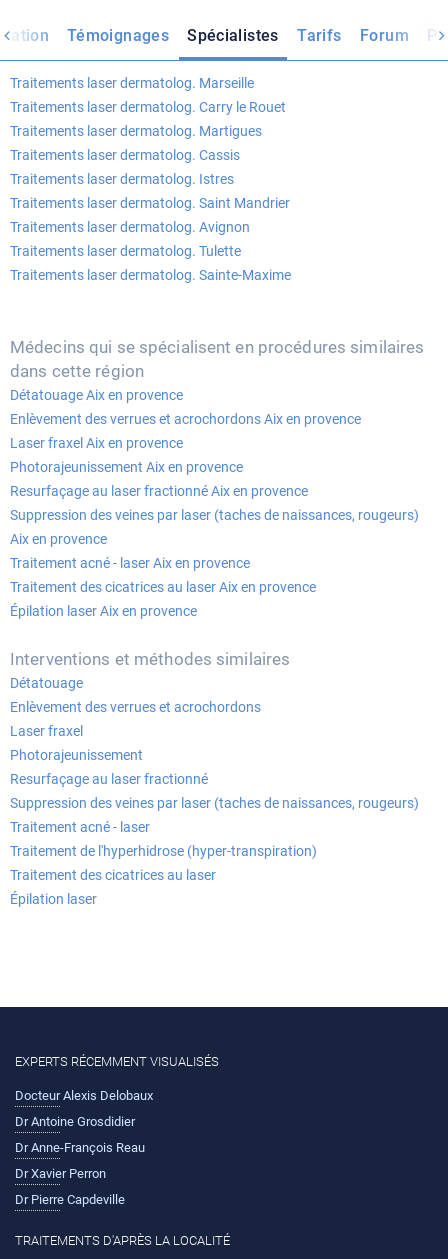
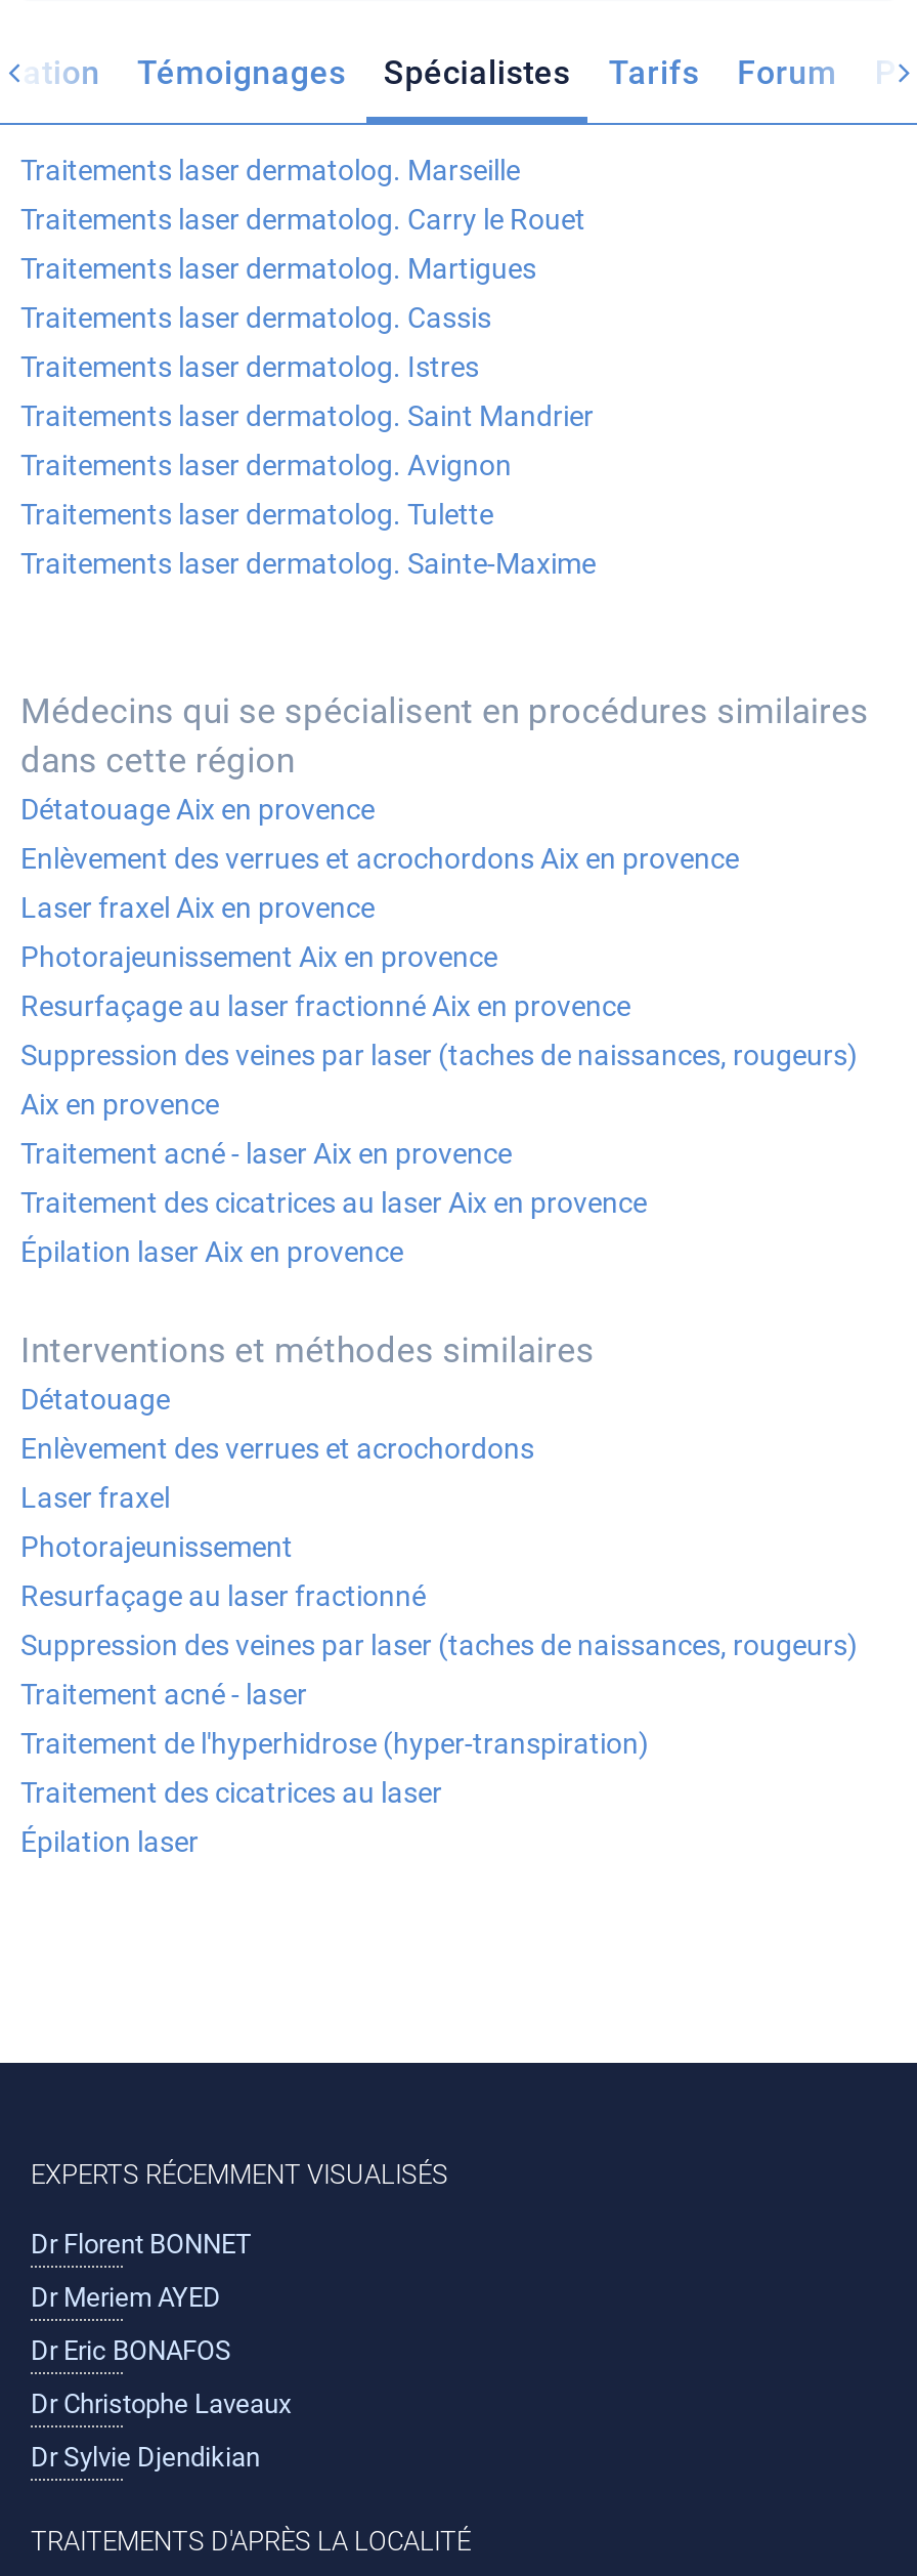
- Docteur Alexis Delobaux
+ Dr Florent BONNET

- Dr Antoine Grosdidier
+ Dr Meriem AYED

- Dr Anne-François Reau
+ Dr Eric BONAFOS

- Dr Xavier Perron
+ Dr Christophe Laveaux

- Dr Pierre Capdeville
+ Dr Sylvie Djendikian
